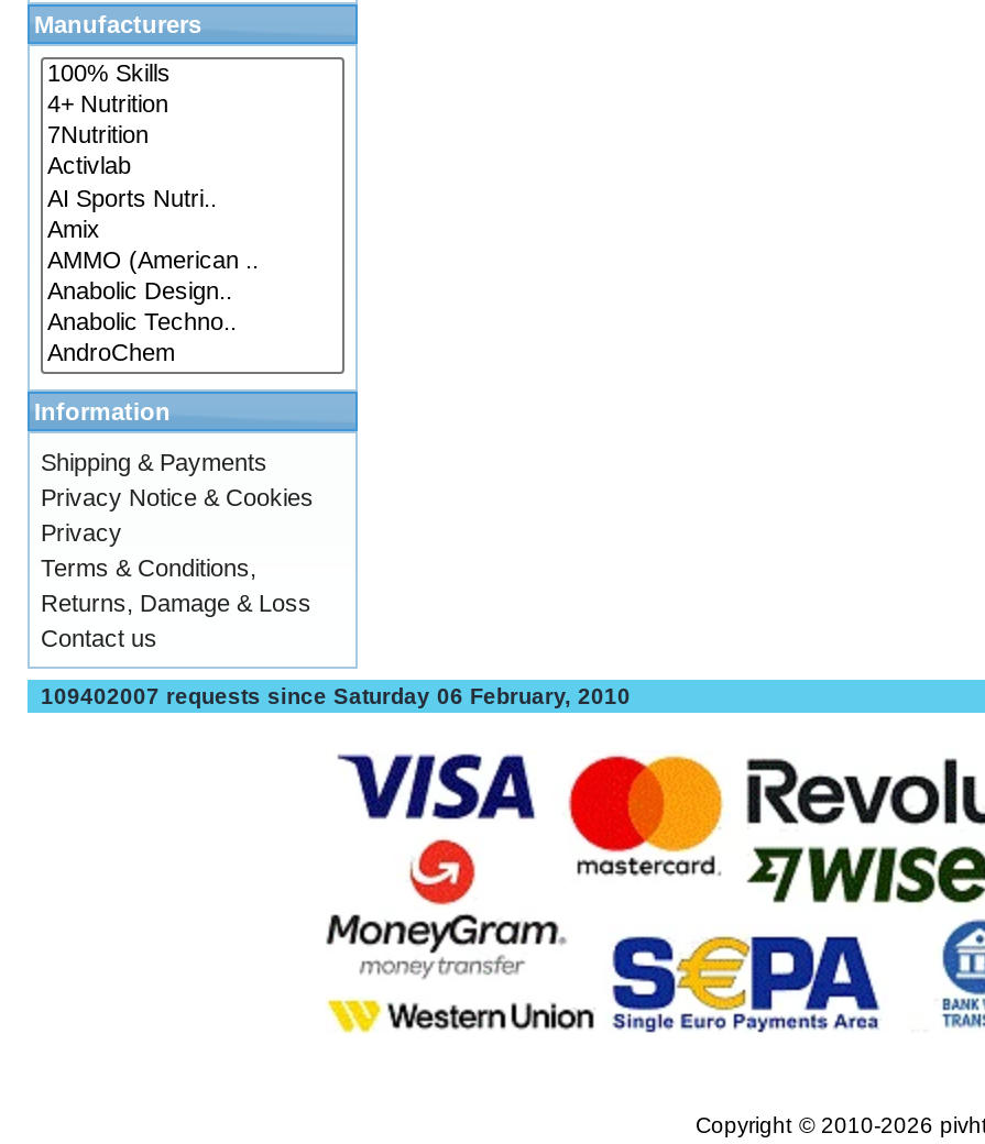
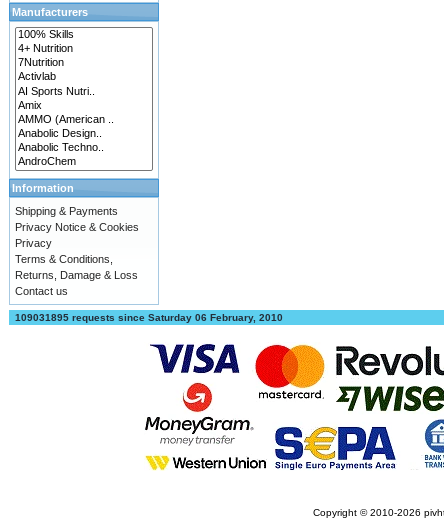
- 109402007 requests since Saturday 06 February, 2010
+ 109031895 requests since Saturday 06 February, 2010
